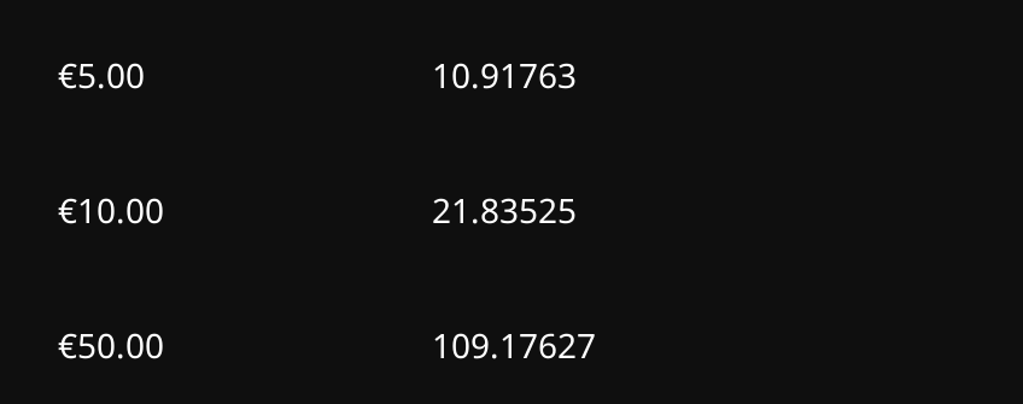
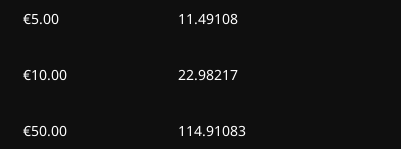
- 10.91763
+ 11.49108

- 21.83525
+ 22.98217

- 109.17627
+ 114.91083
